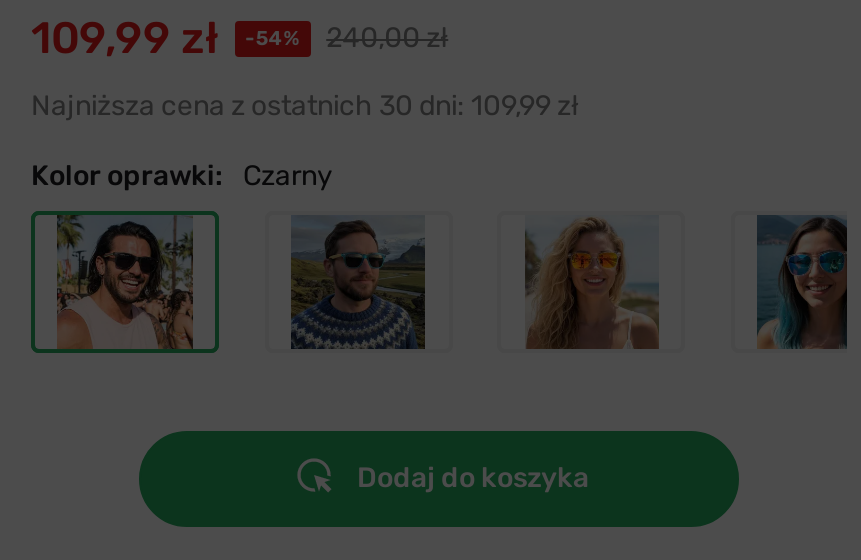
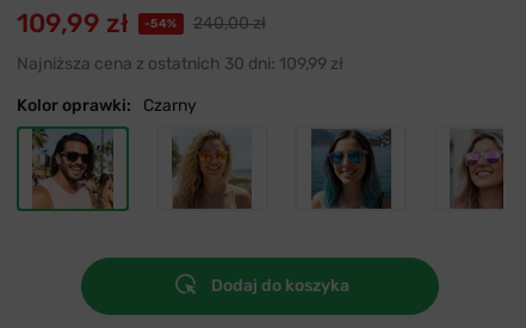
- [image]
+ [image]

- [image]
+ [image]

- [image]
+ [image]
